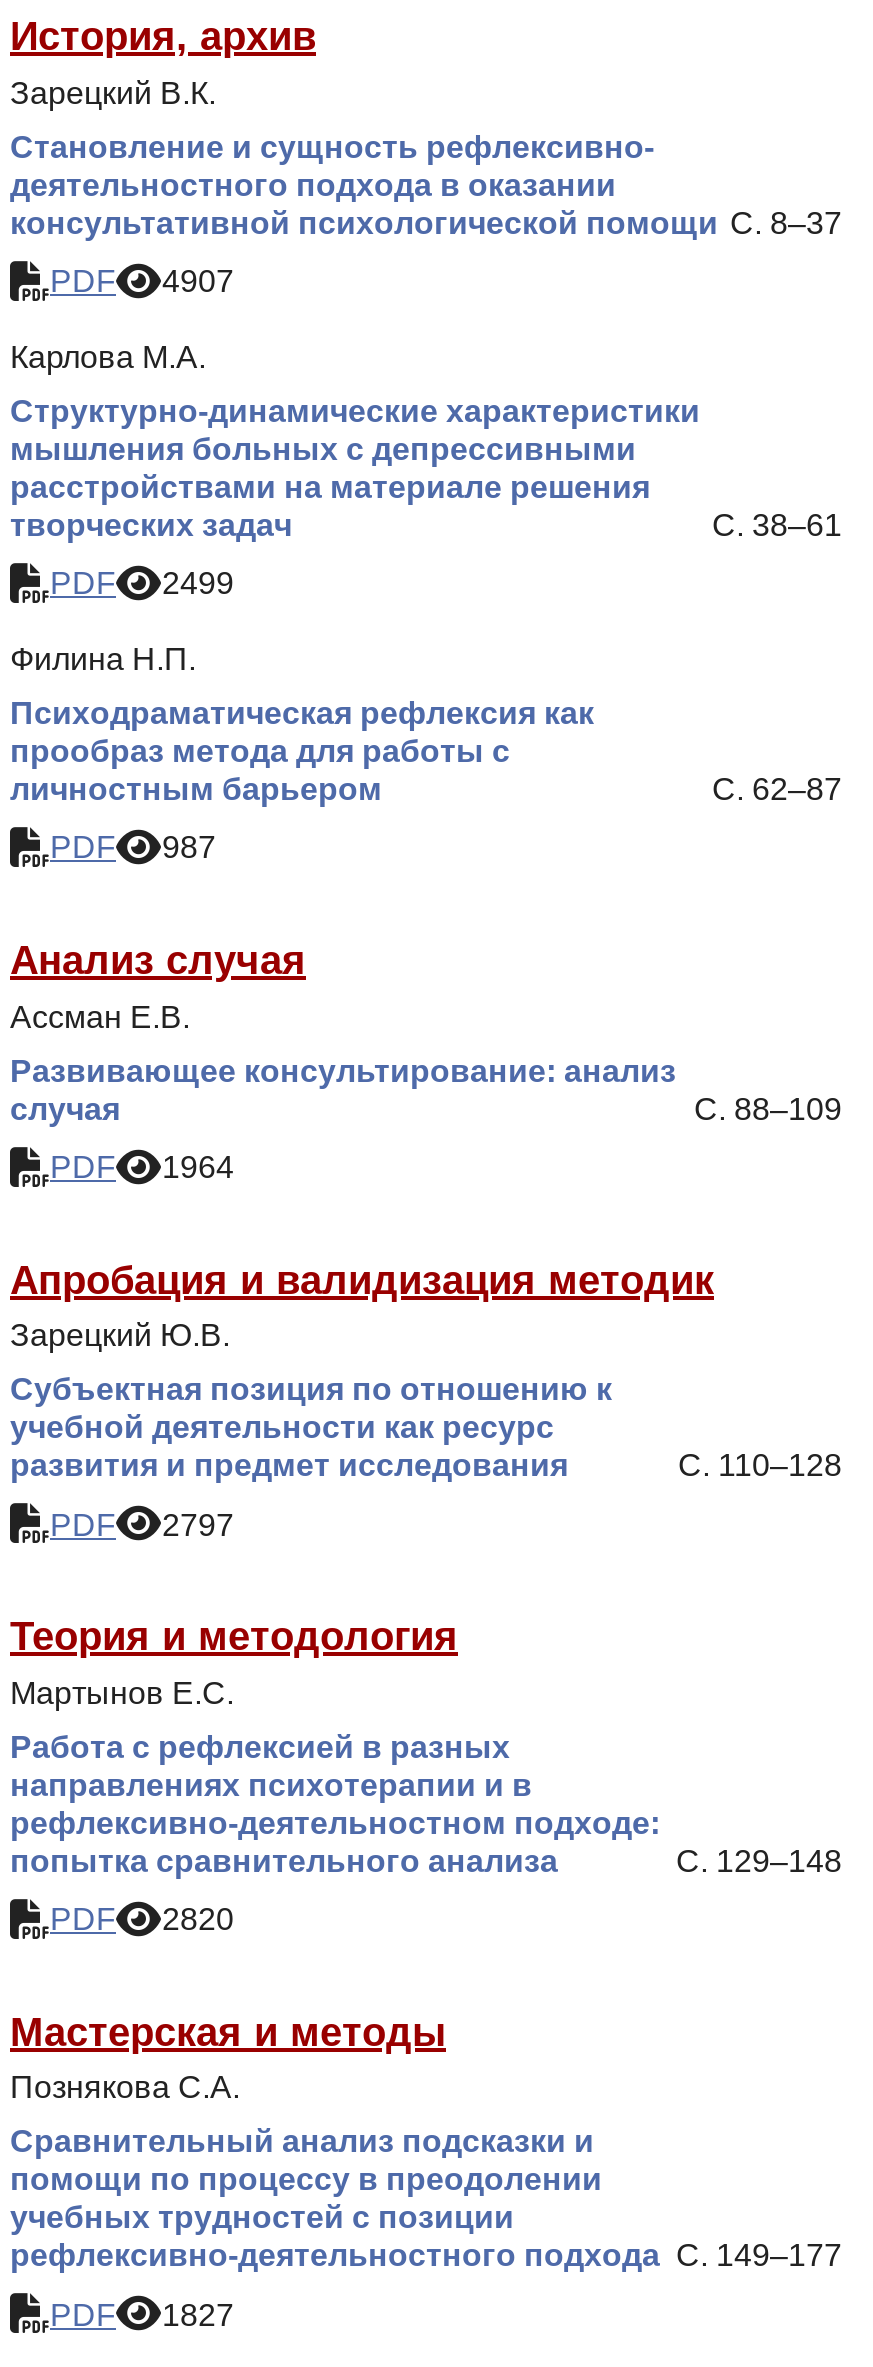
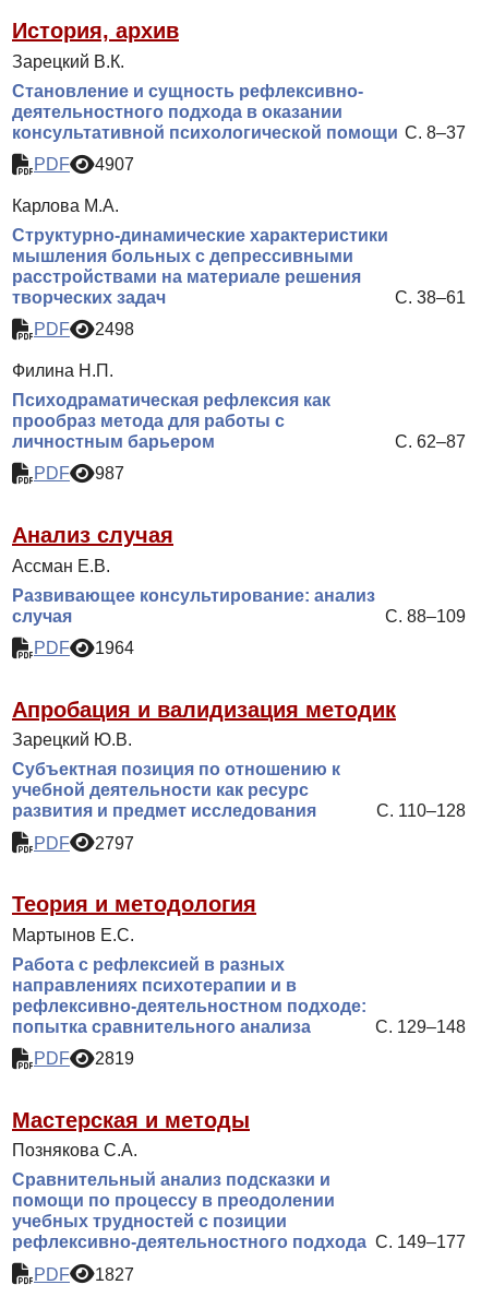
- PDF 2499
+ PDF 2498

- PDF 2820
+ PDF 2819
